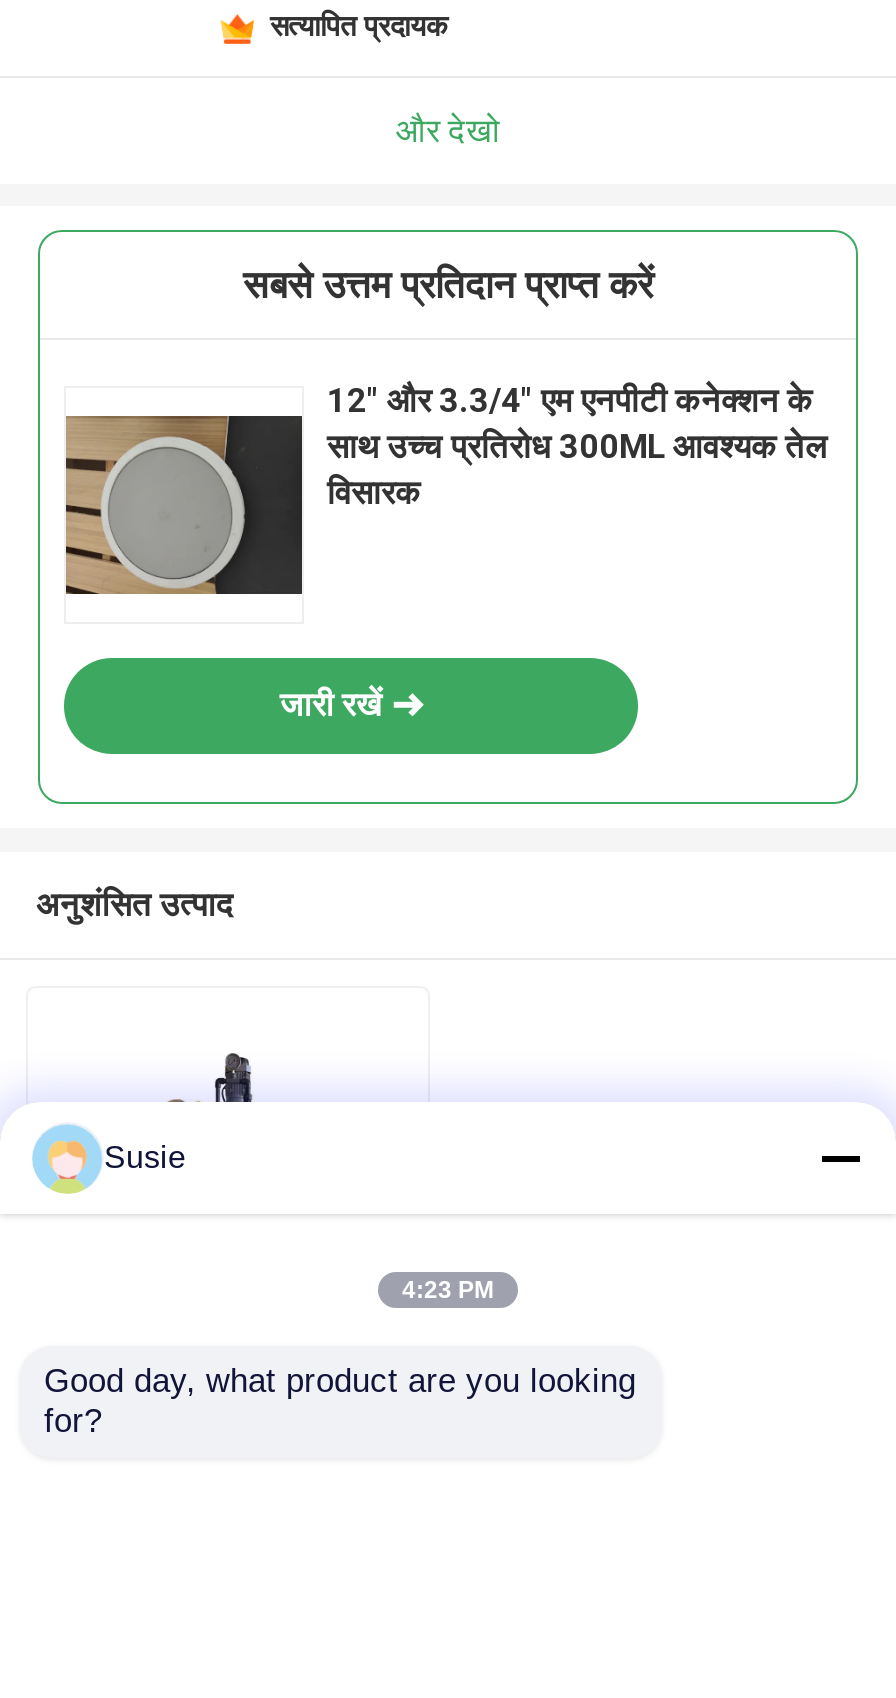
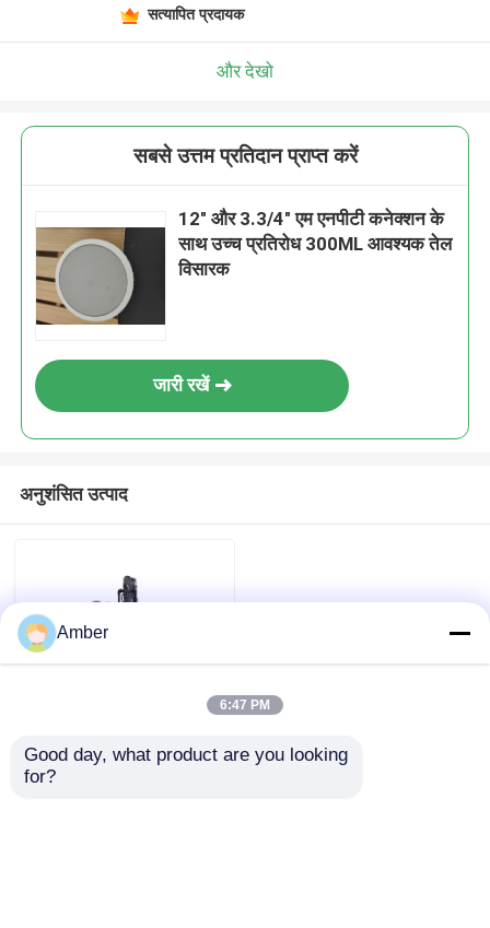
- Susie
+ Amber

- 4:23 PM
+ 6:47 PM
